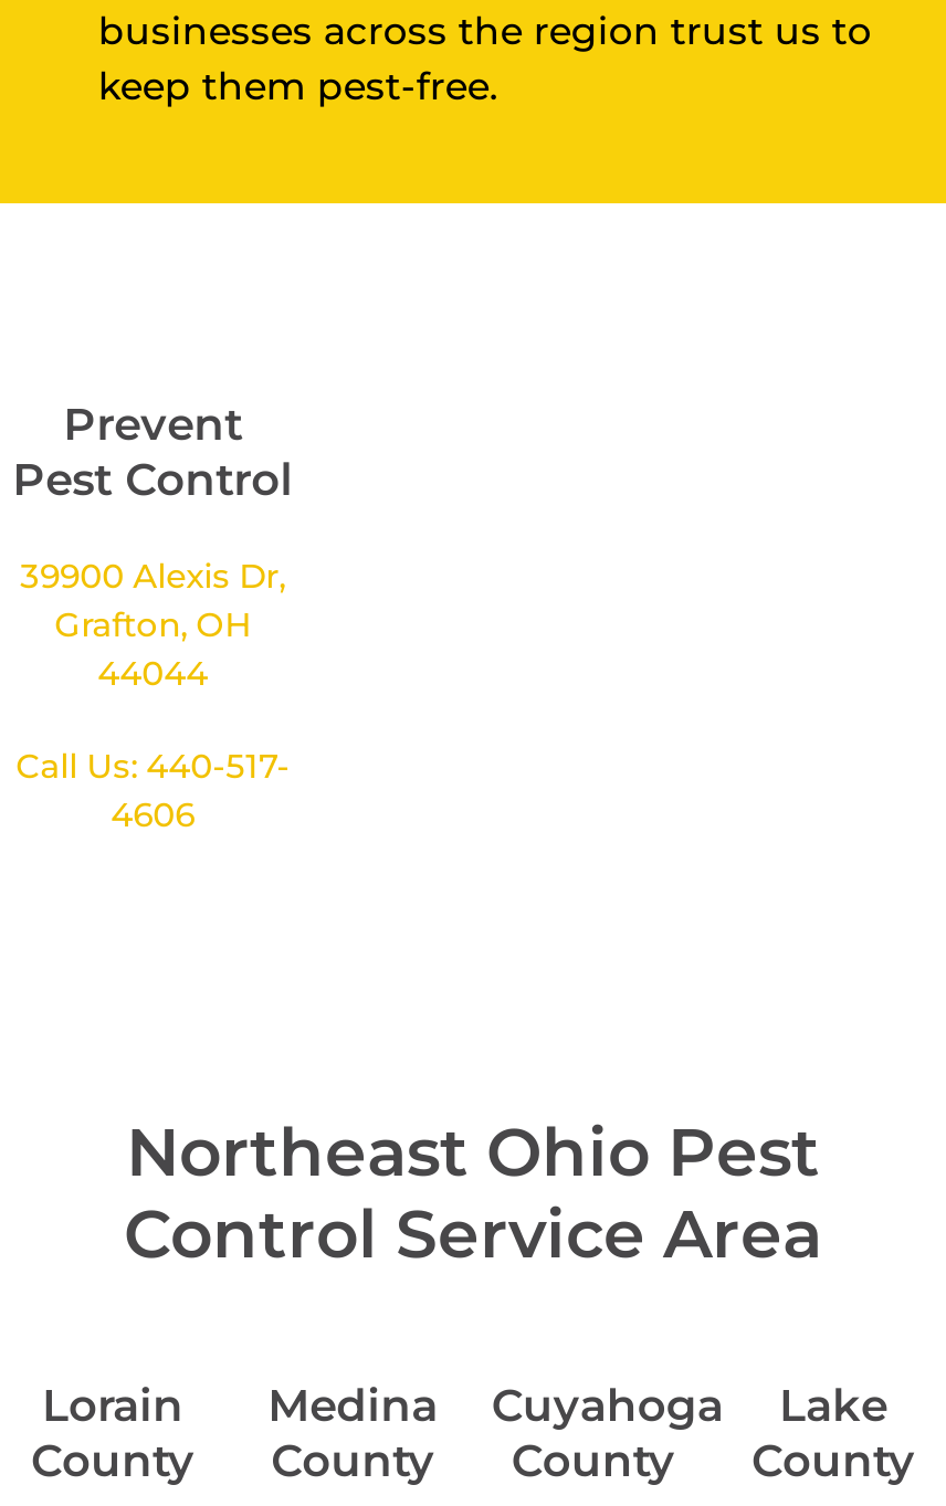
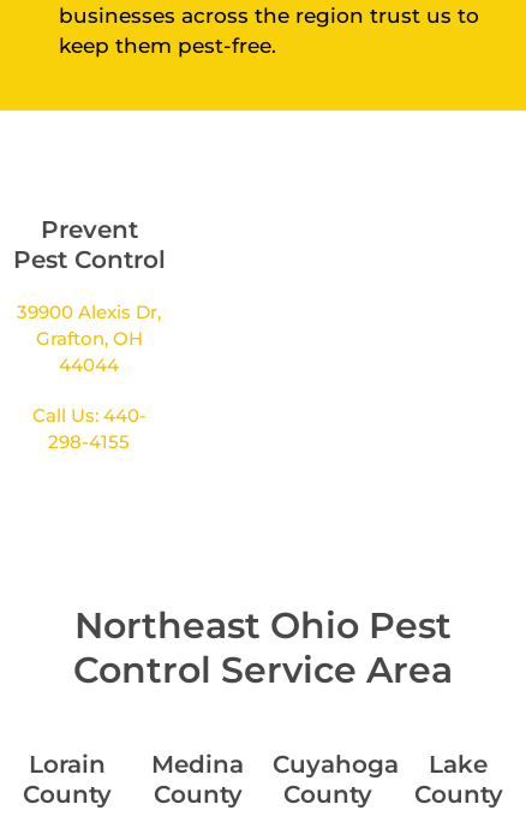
- Call Us: 440-517-
+ Call Us: 440-

- 4606
+ 298-4155
